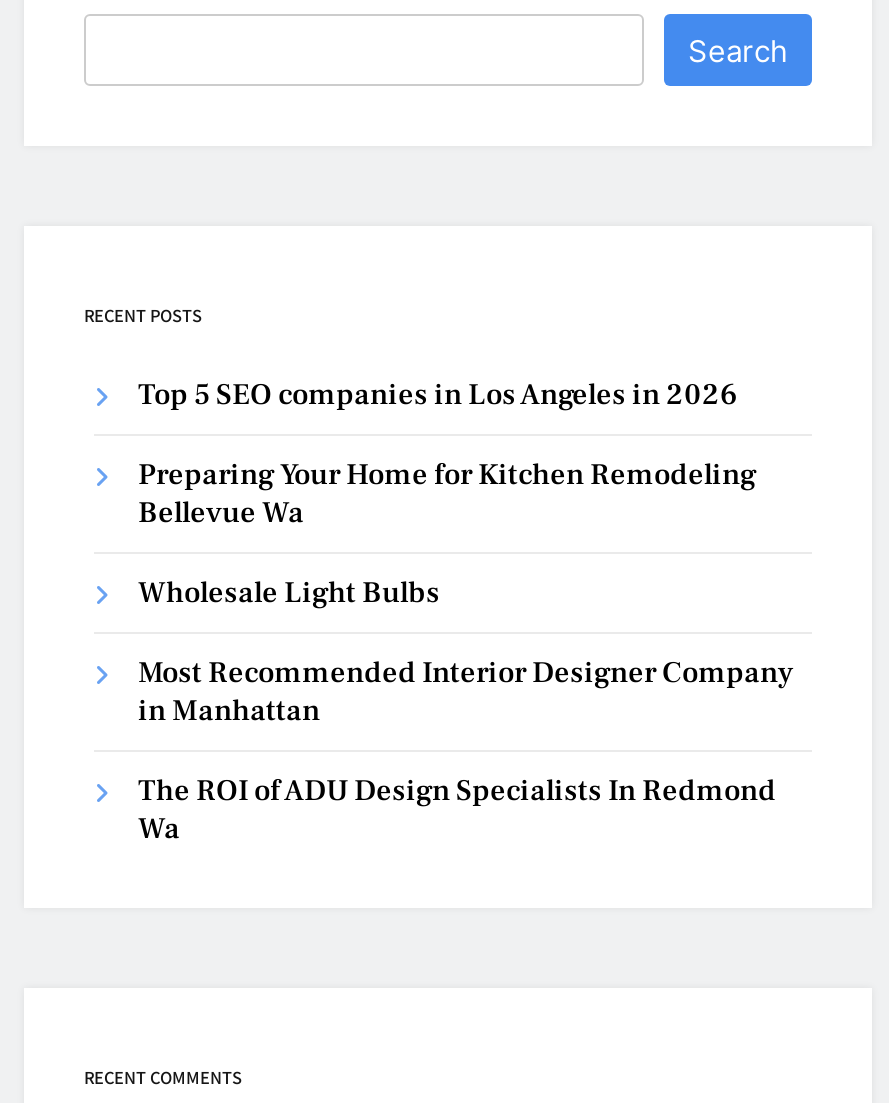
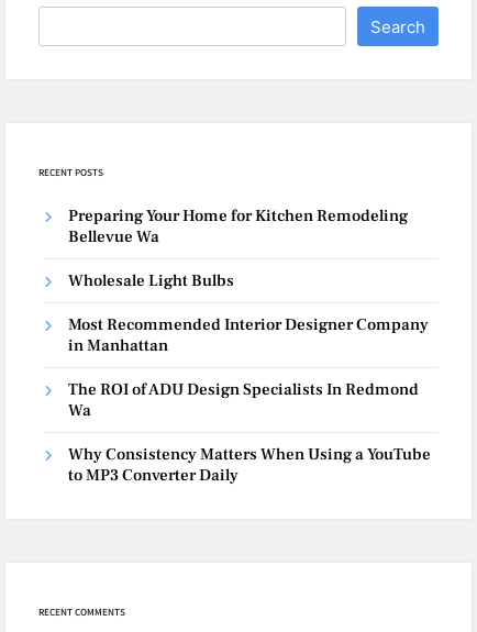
- Top 5 SEO companies in Los Angeles in 2026

moved up: Preparing Your Home for Kitchen Remodeling | Bellevue Wa | Wholesale Light Bulbs | Most Recommended Interior Designer Company | in Manhattan | The ROI of ADU Design Specialists In Redmond | Wa

+ Why Consistency Matters When Using a YouTube
+ to MP3 Converter Daily
